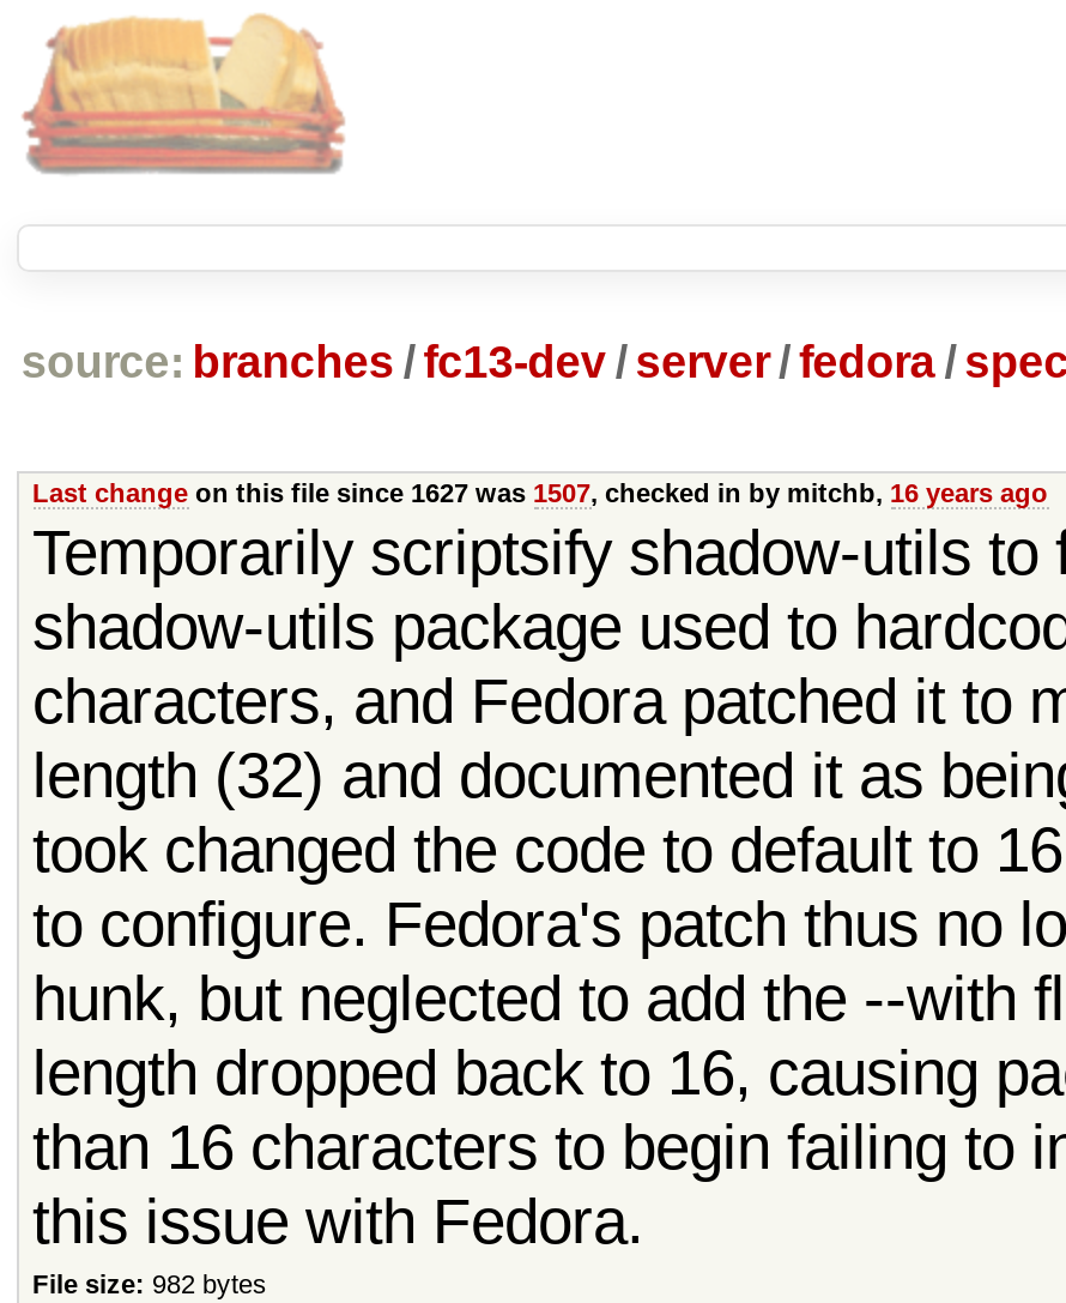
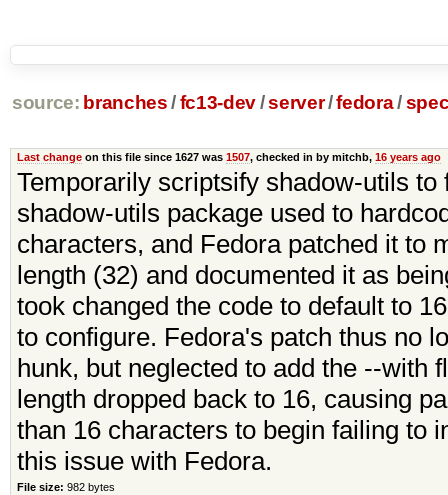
- [image]
